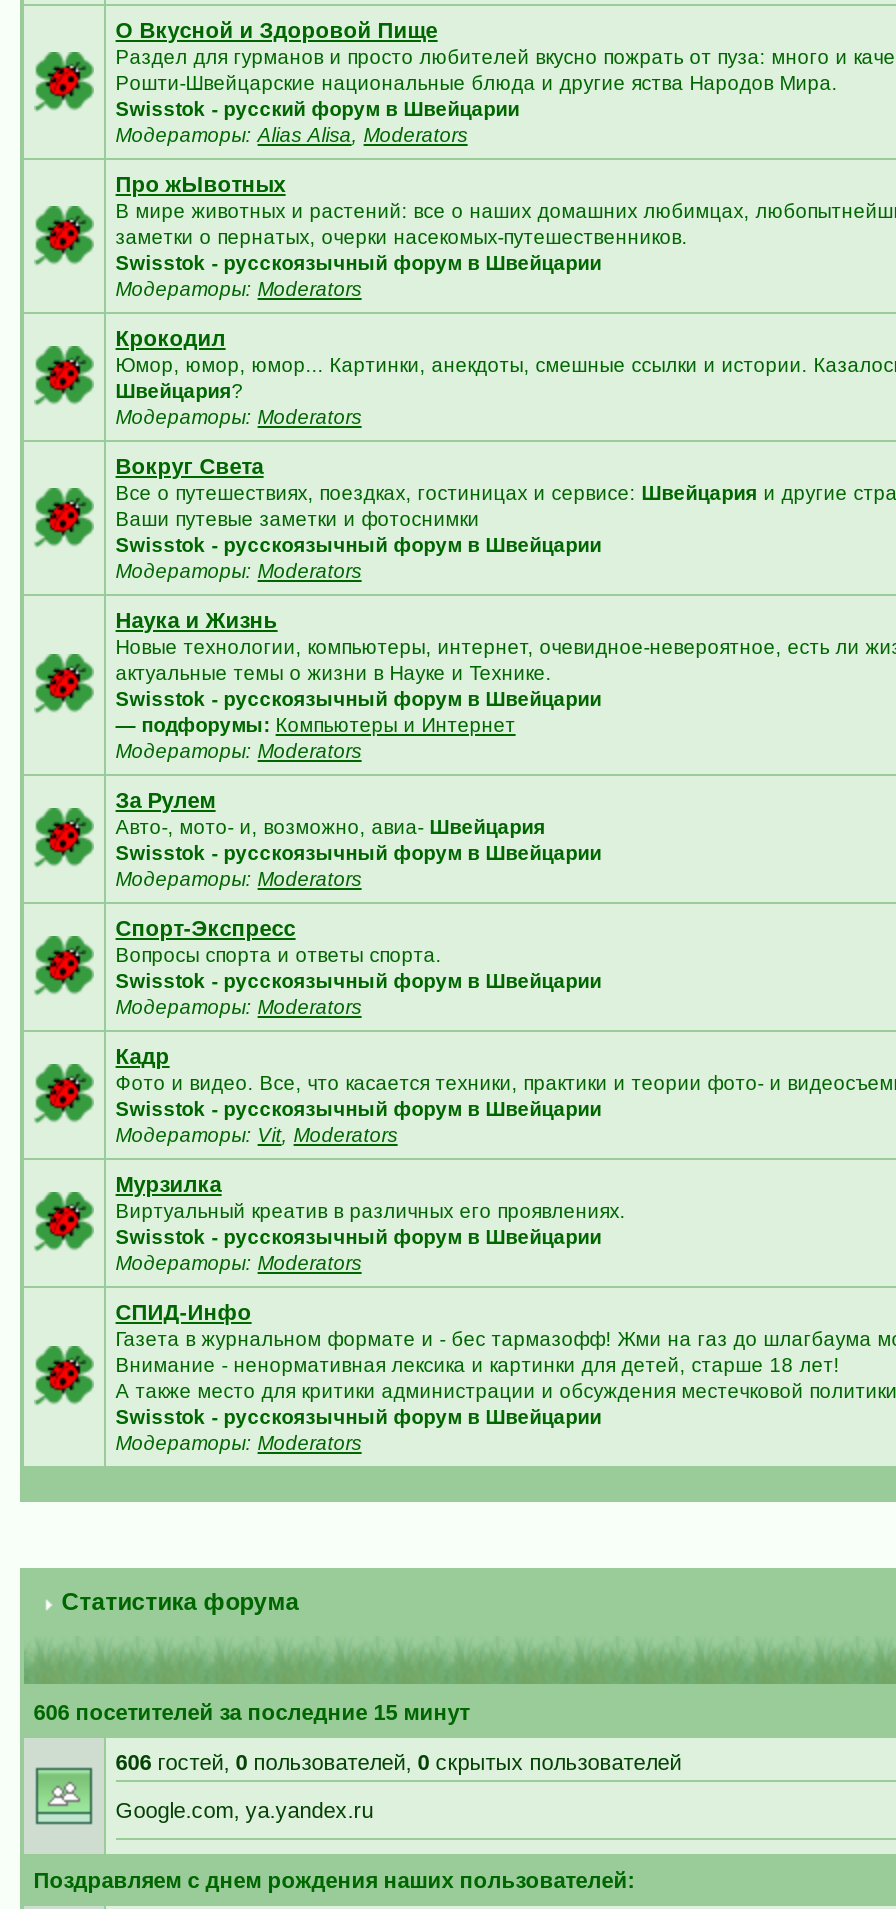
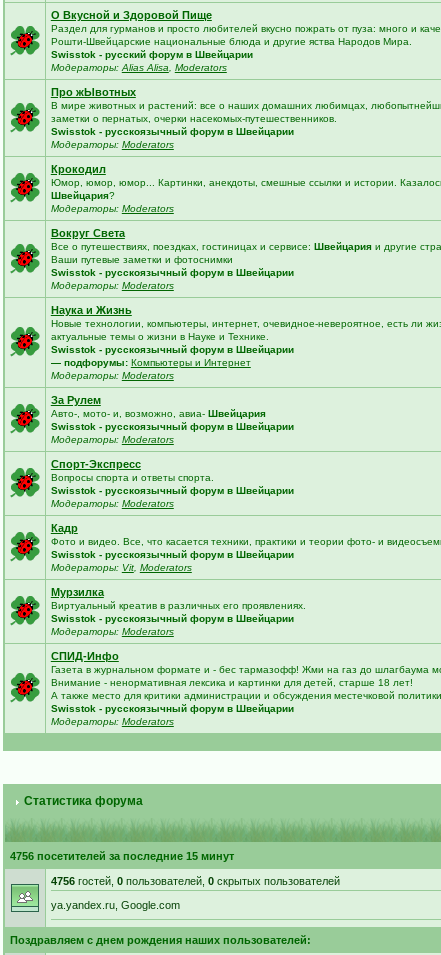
- 606 посетителей за последние 15 минут
+ 4756 посетителей за последние 15 минут

- 606 гостей, 0 пользователей, 0 скрытых пользователей
+ 4756 гостей, 0 пользователей, 0 скрытых пользователей

- Google.com, ya.yandex.ru
+ ya.yandex.ru, Google.com
